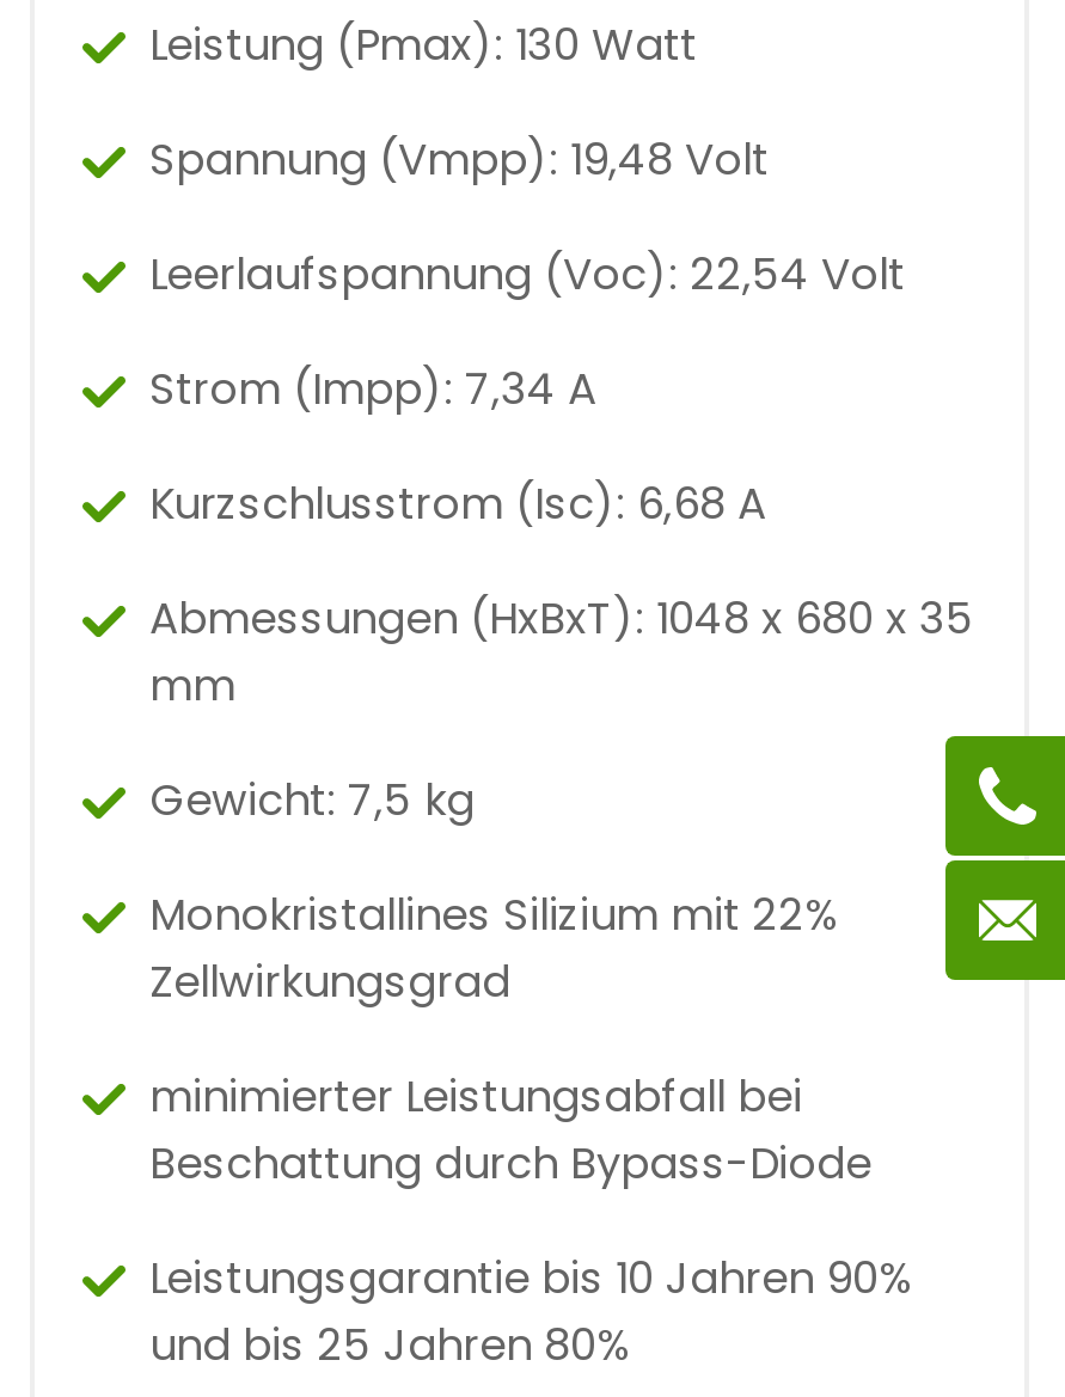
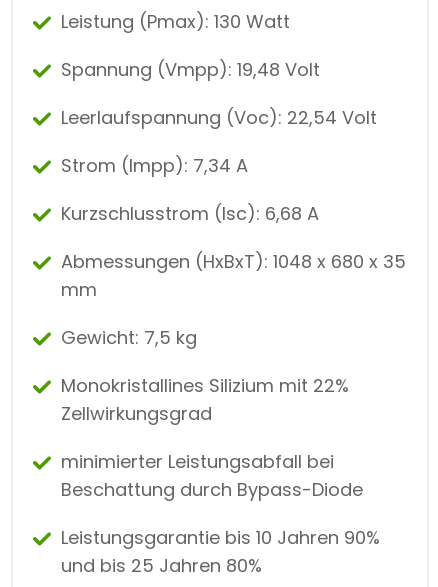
- [image]
